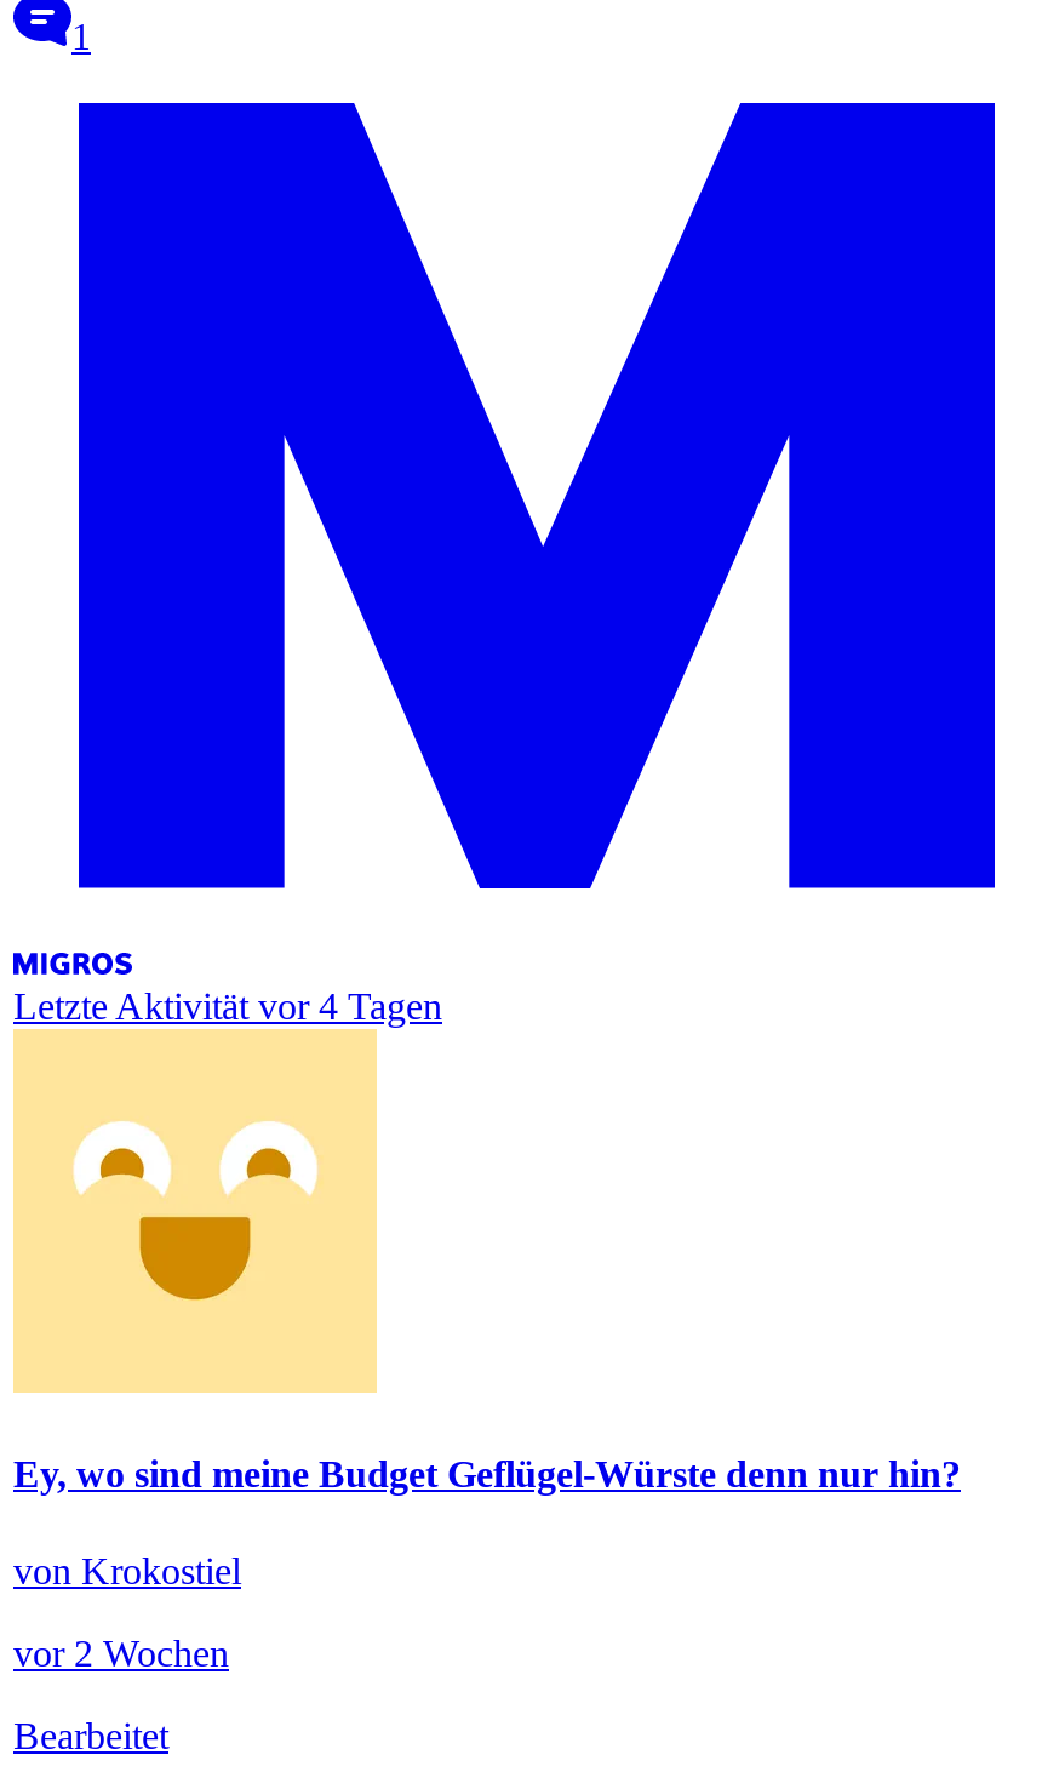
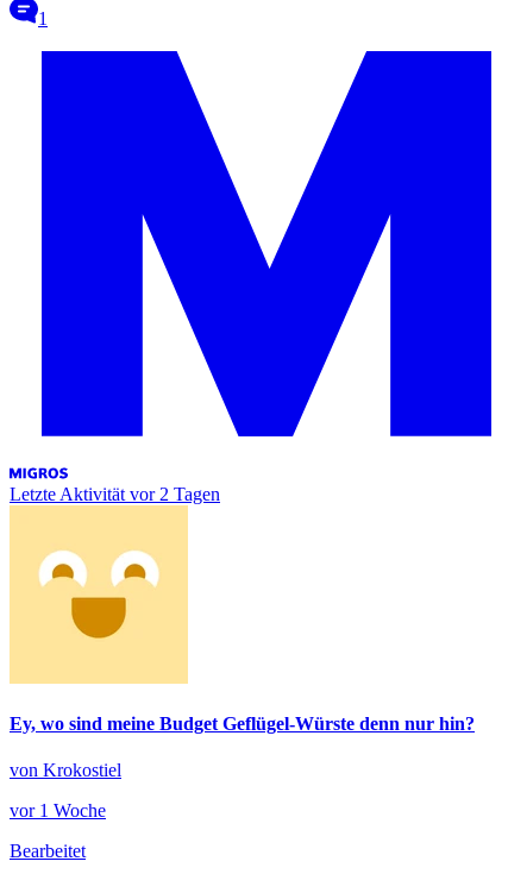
- Letzte Aktivität vor 4 Tagen
+ Letzte Aktivität vor 2 Tagen

- vor 2 Wochen
+ vor 1 Woche
